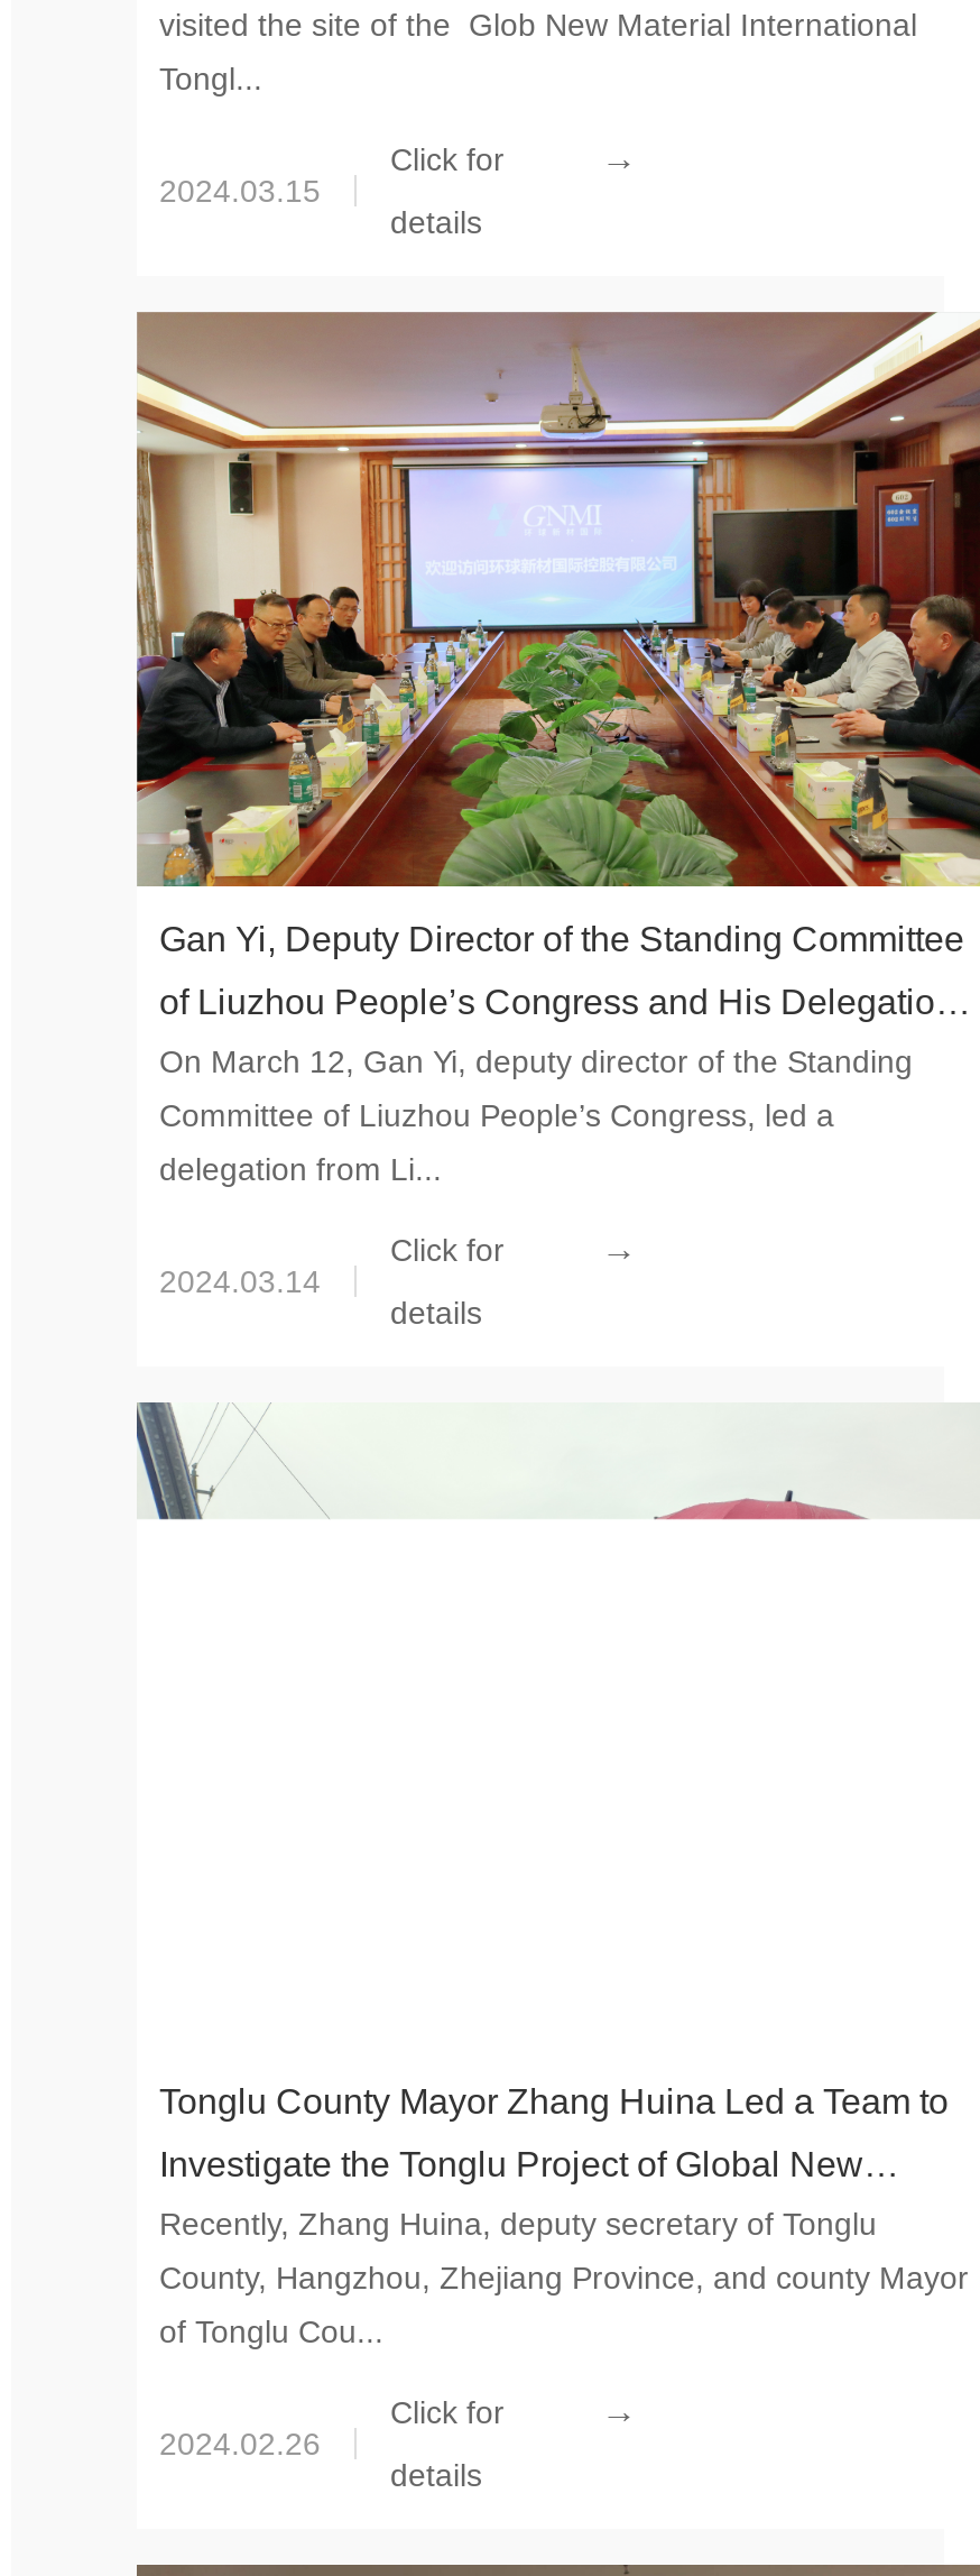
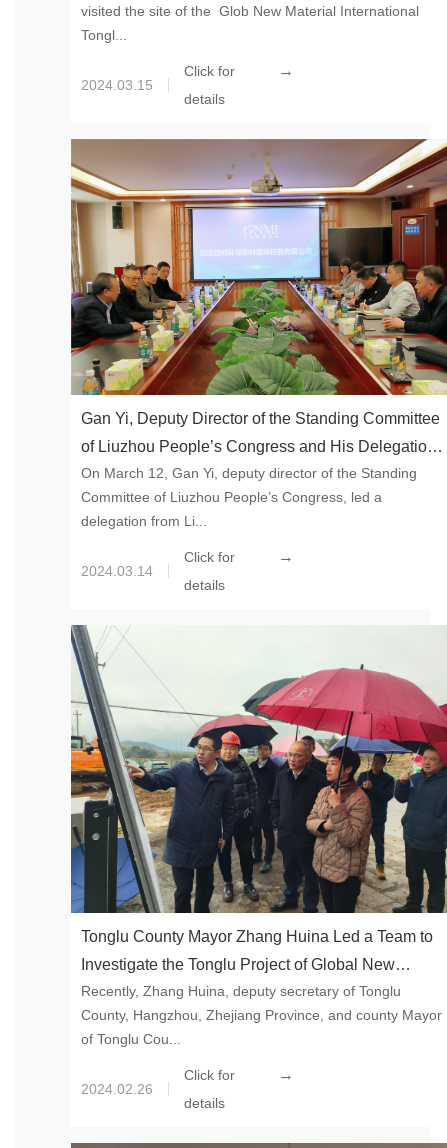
+ [image]
